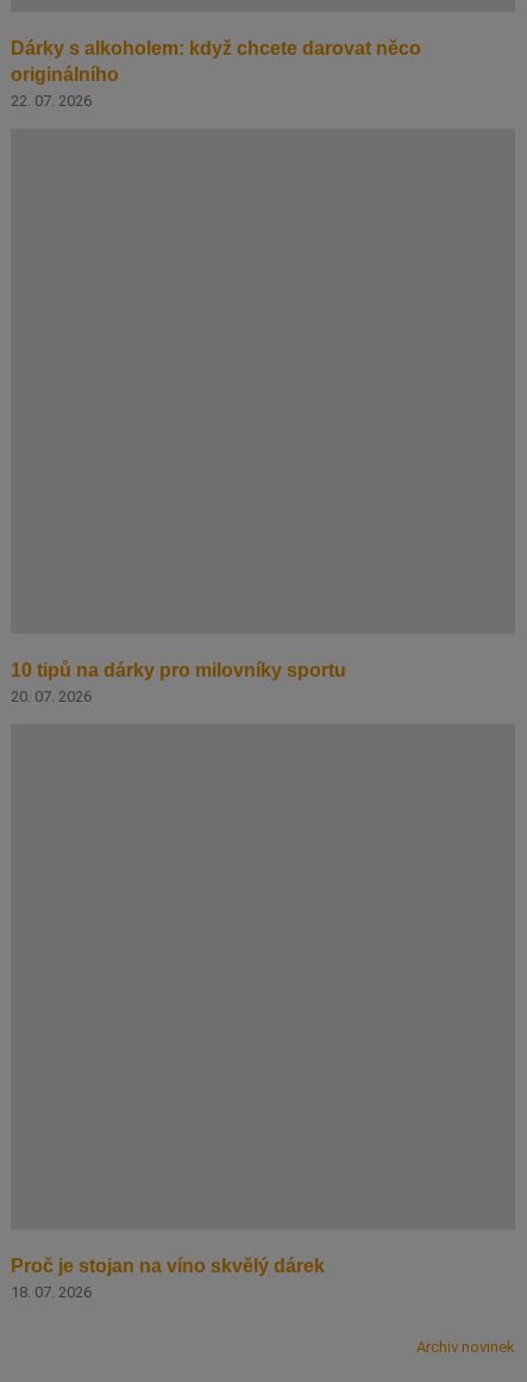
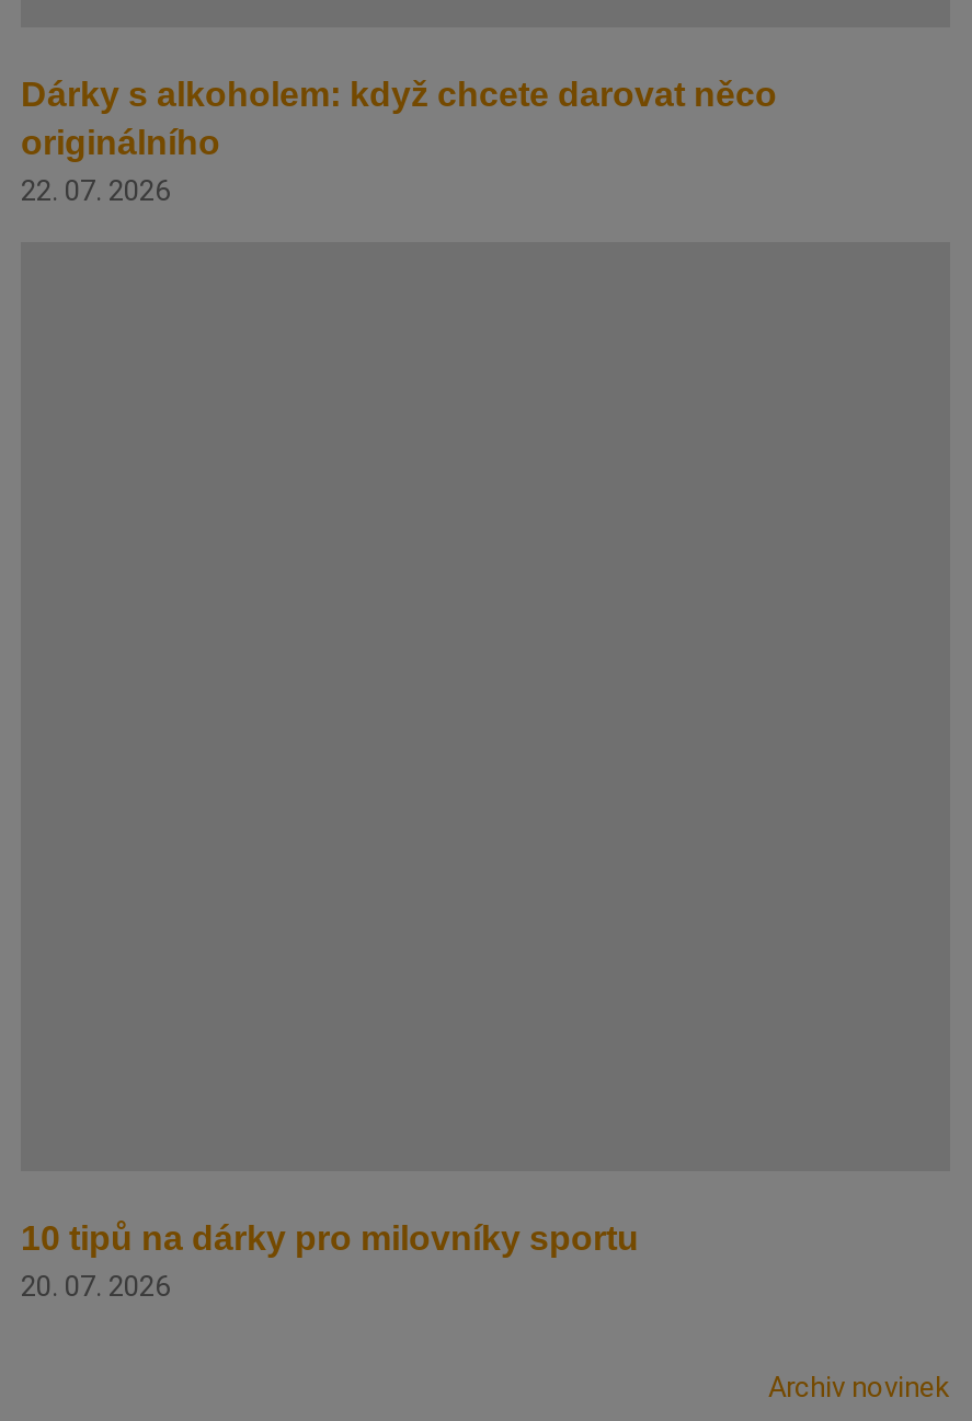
- Proč je stojan na víno skvělý dárek
- 18. 07. 2026
